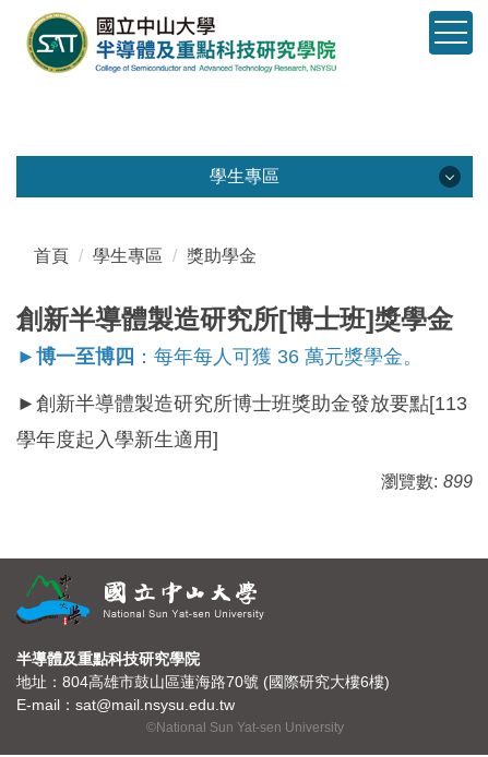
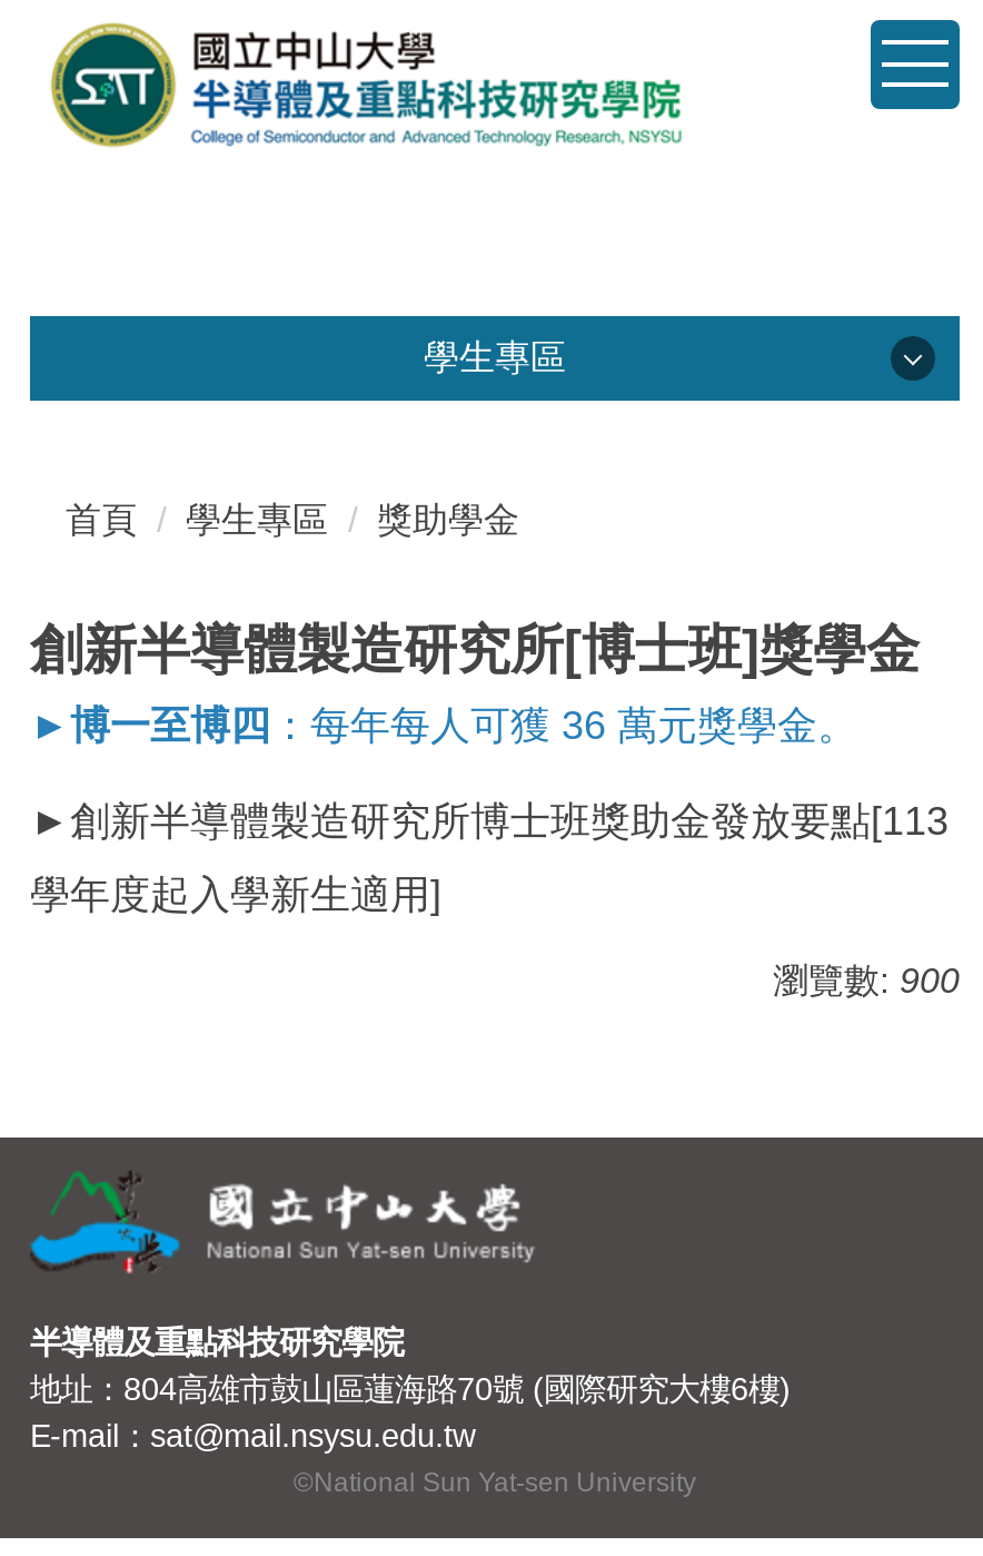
- 瀏覽數: 899
+ 瀏覽數: 900
